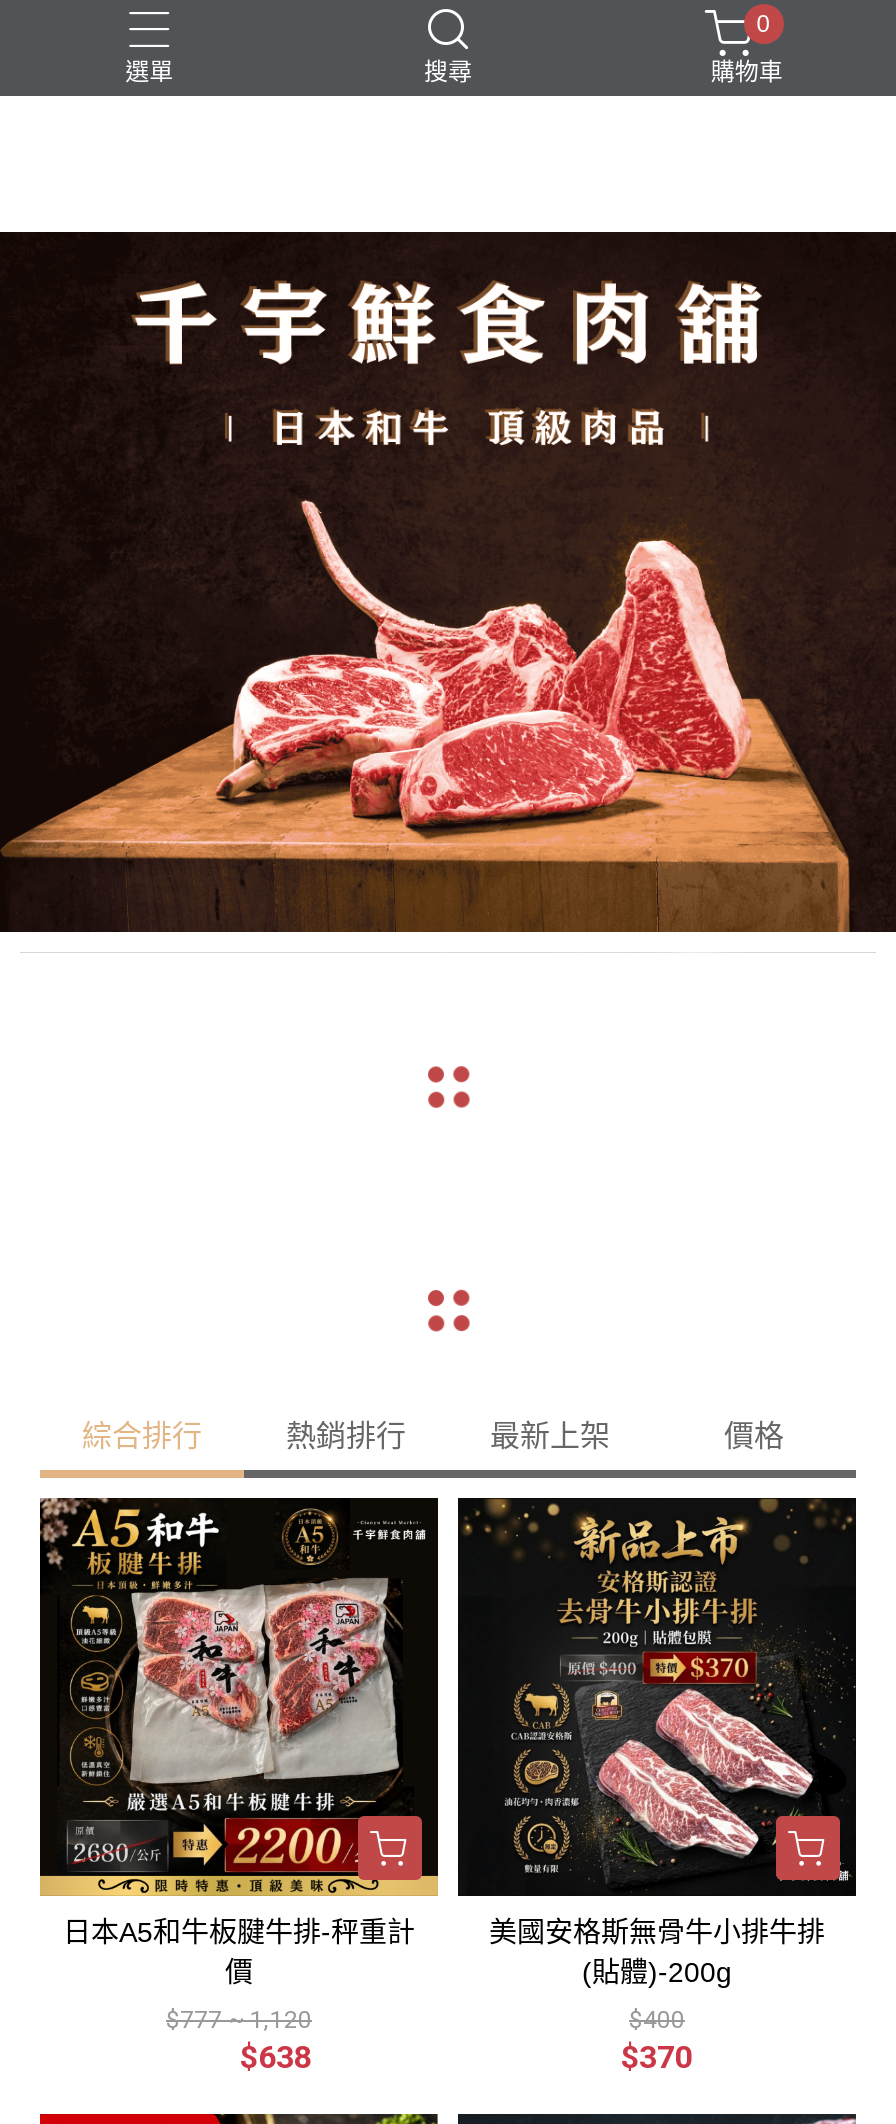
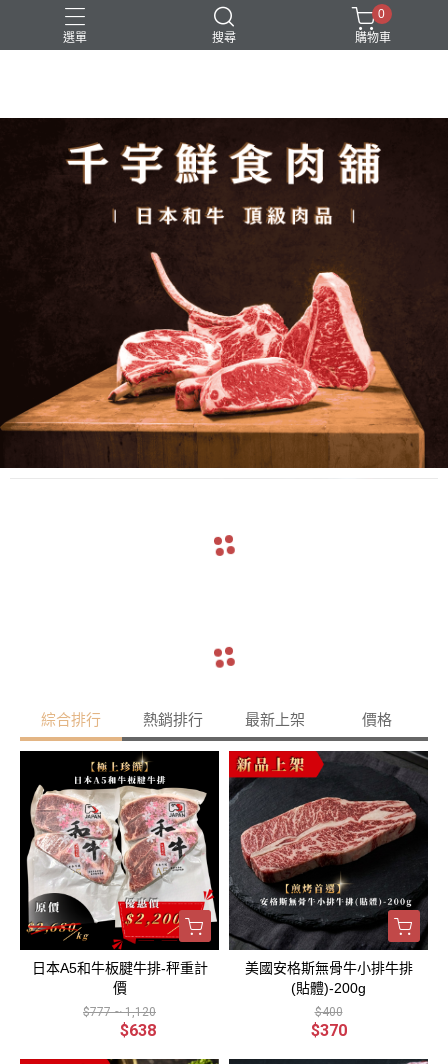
- [image]
+ [image]

- [image]
+ [image]
